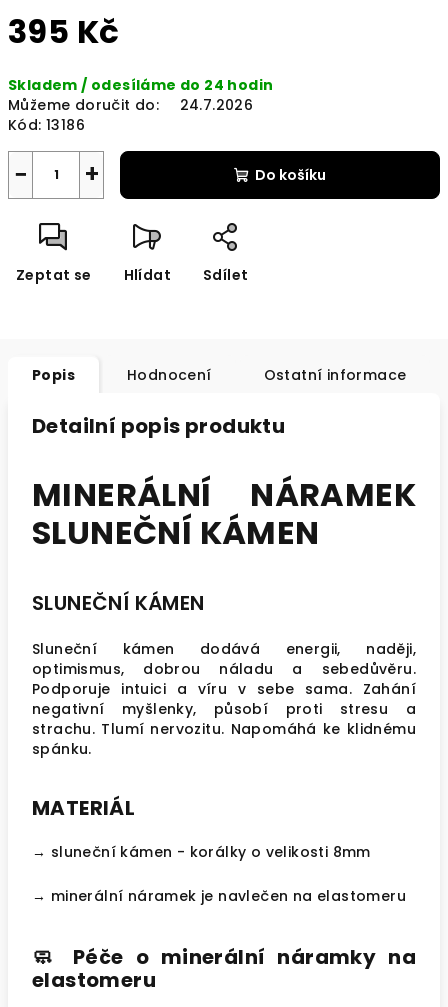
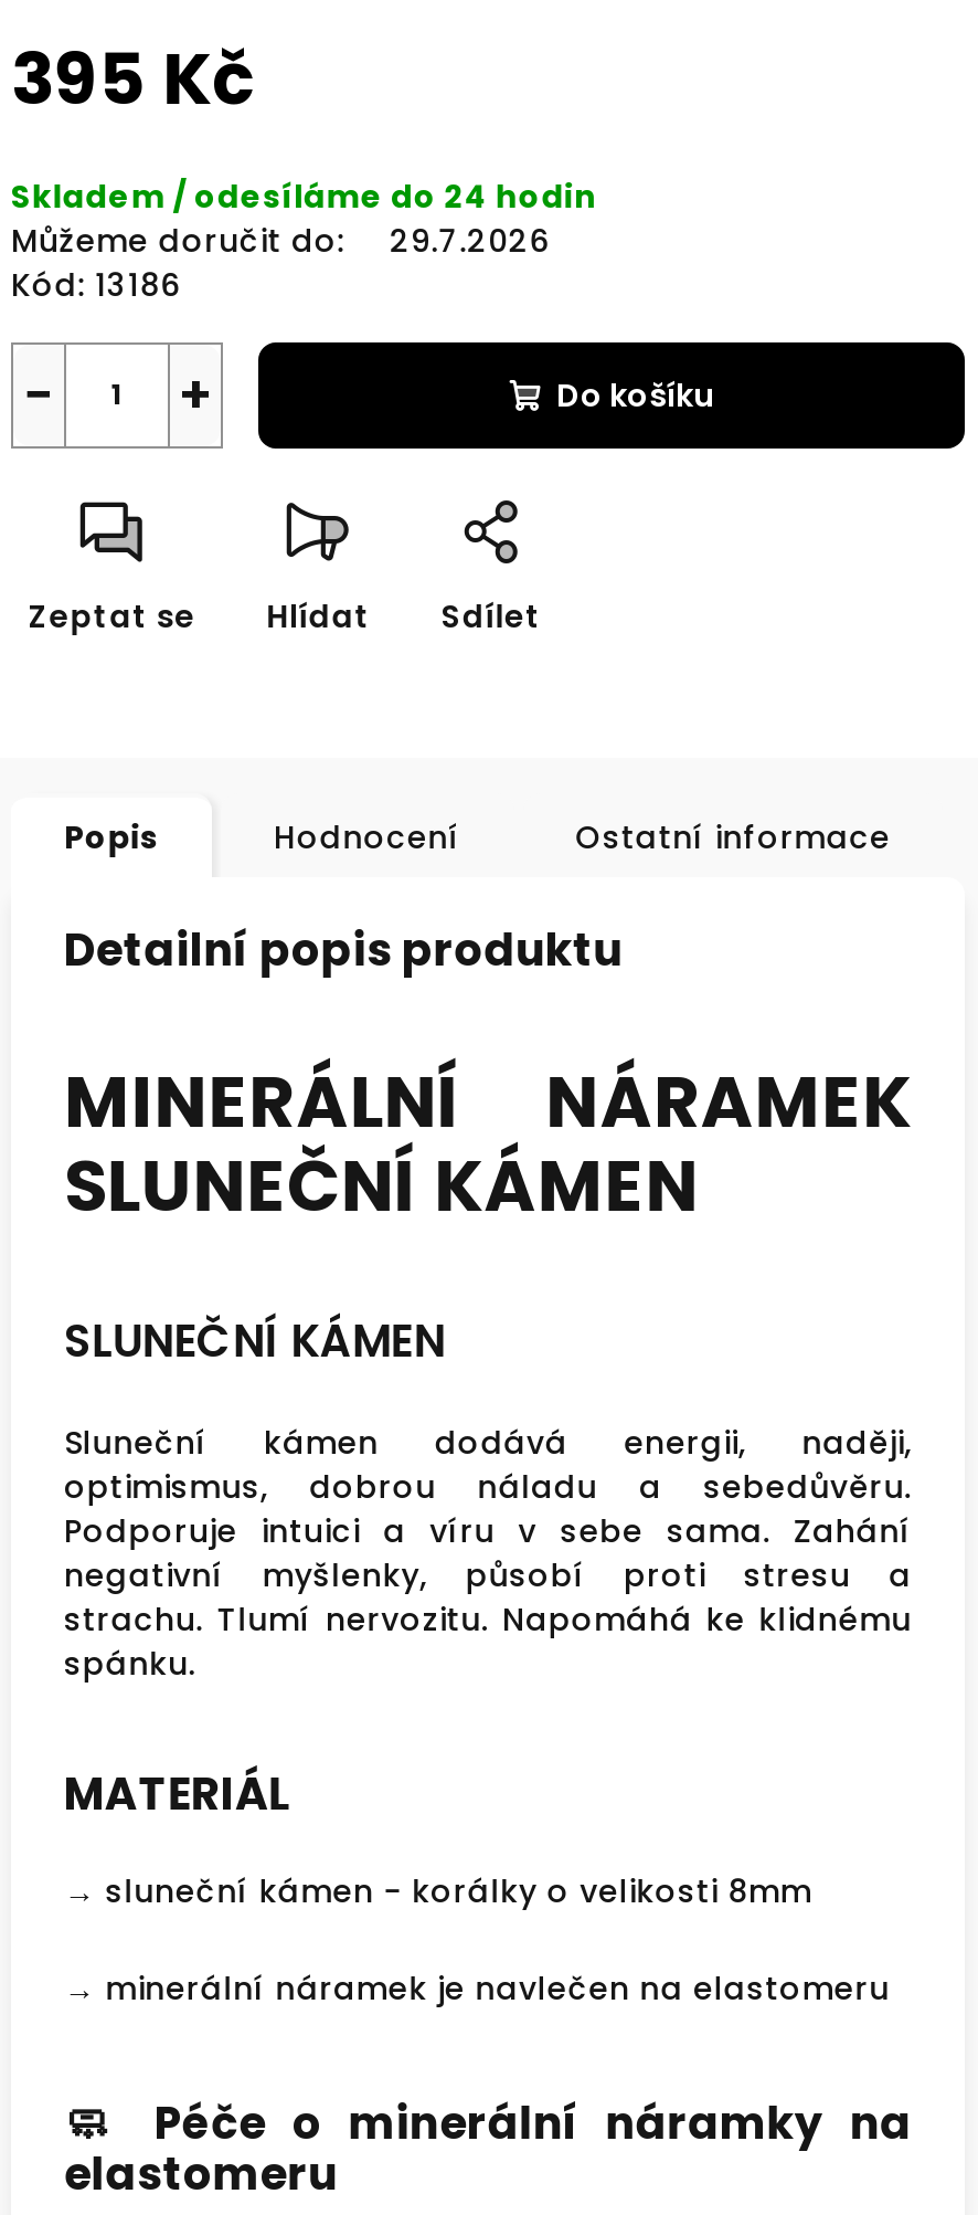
- Můžeme doručit do: 24.7.2026
+ Můžeme doručit do: 29.7.2026
